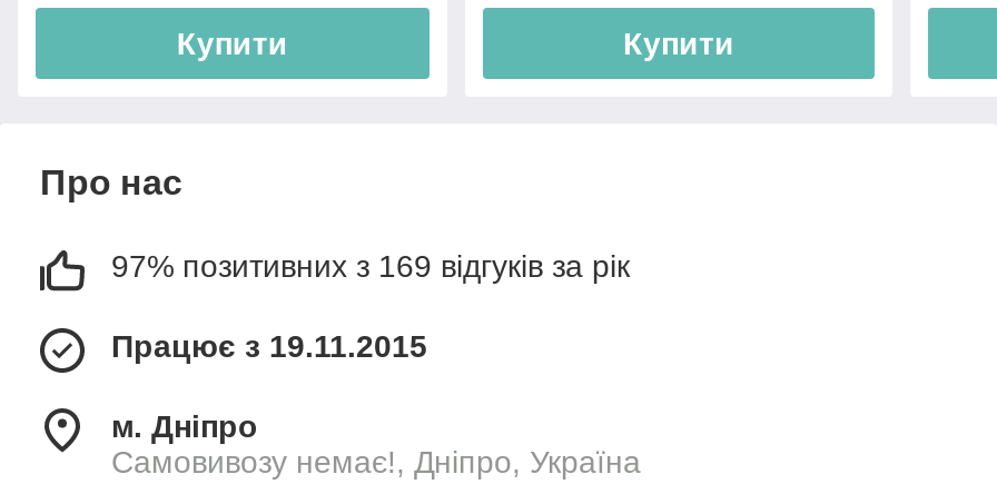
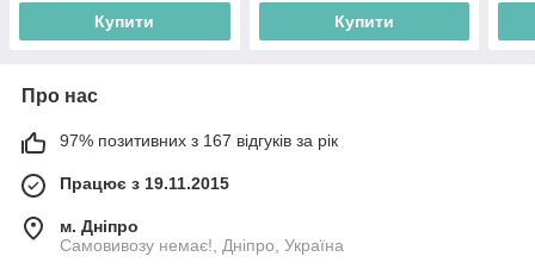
- 97% позитивних з 169 відгуків за рік
+ 97% позитивних з 167 відгуків за рік
